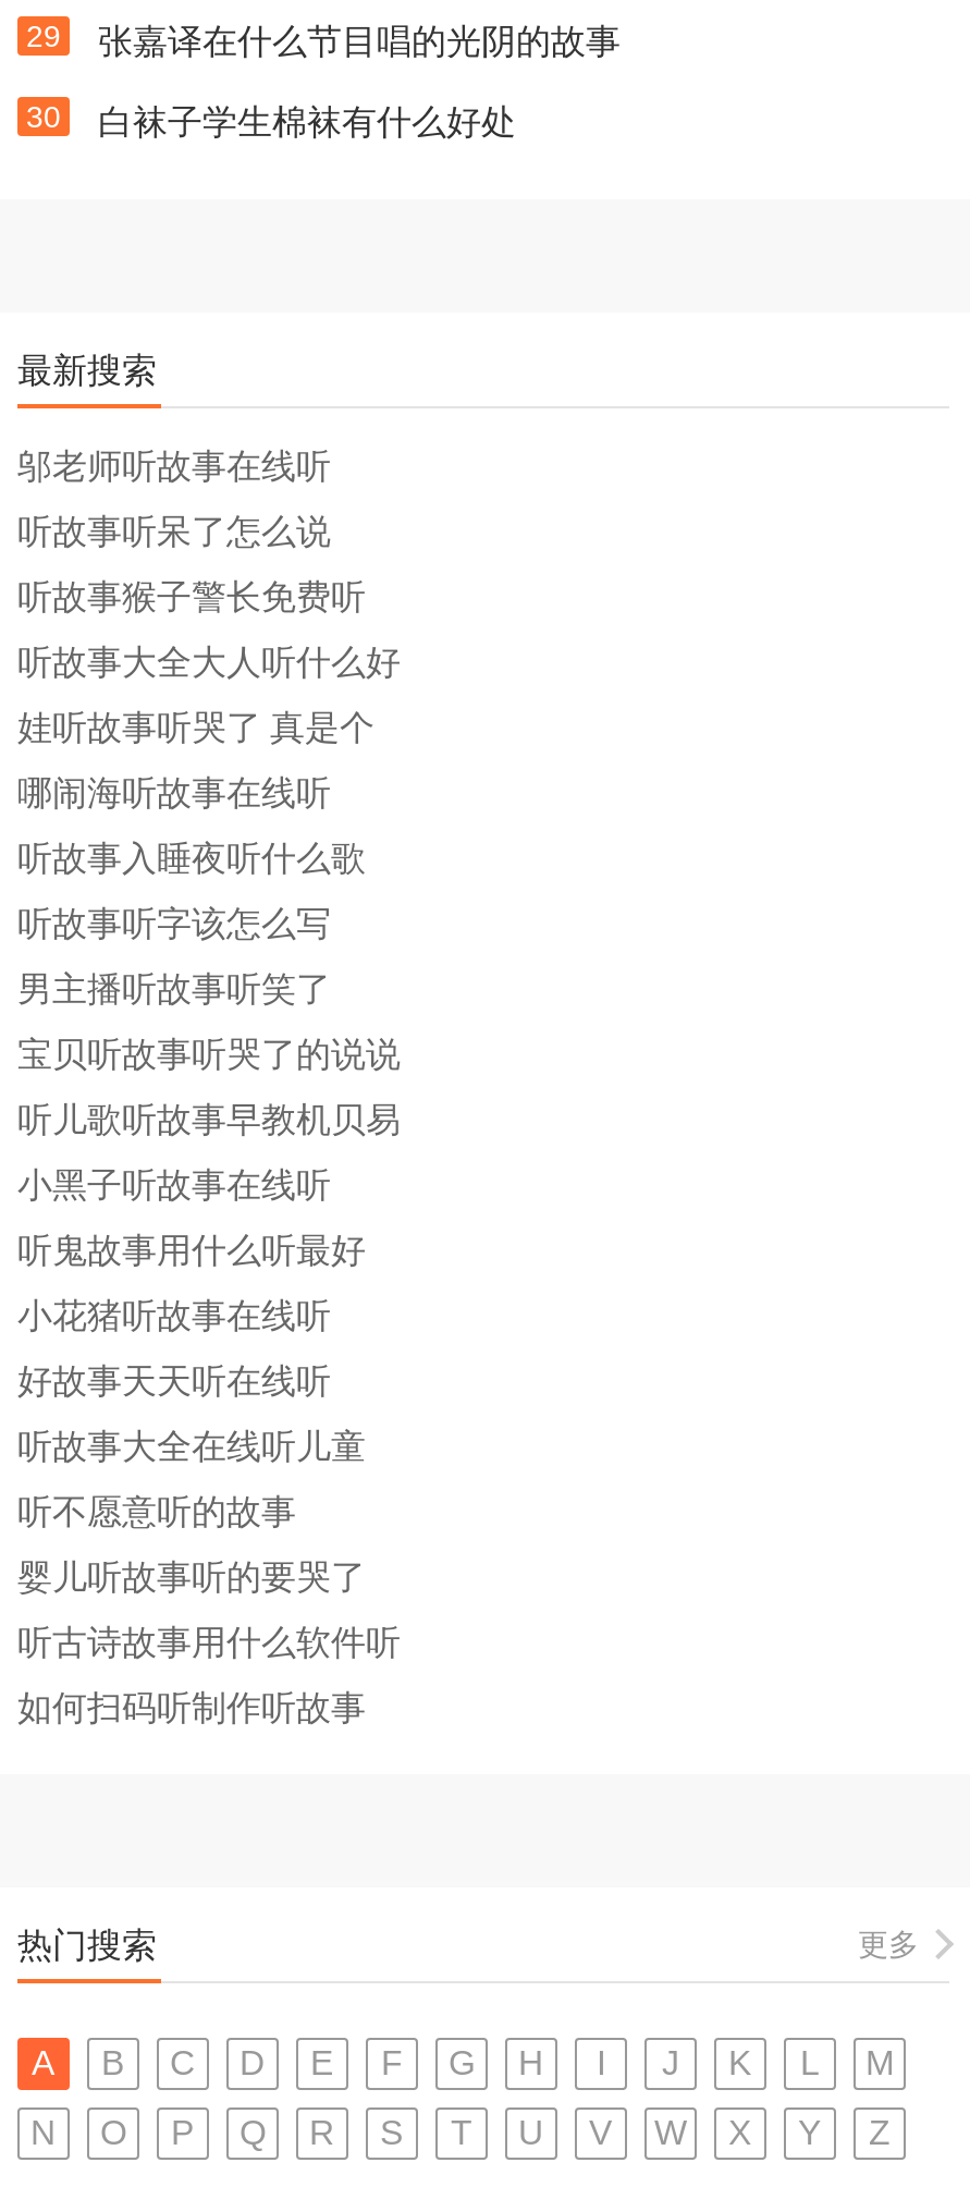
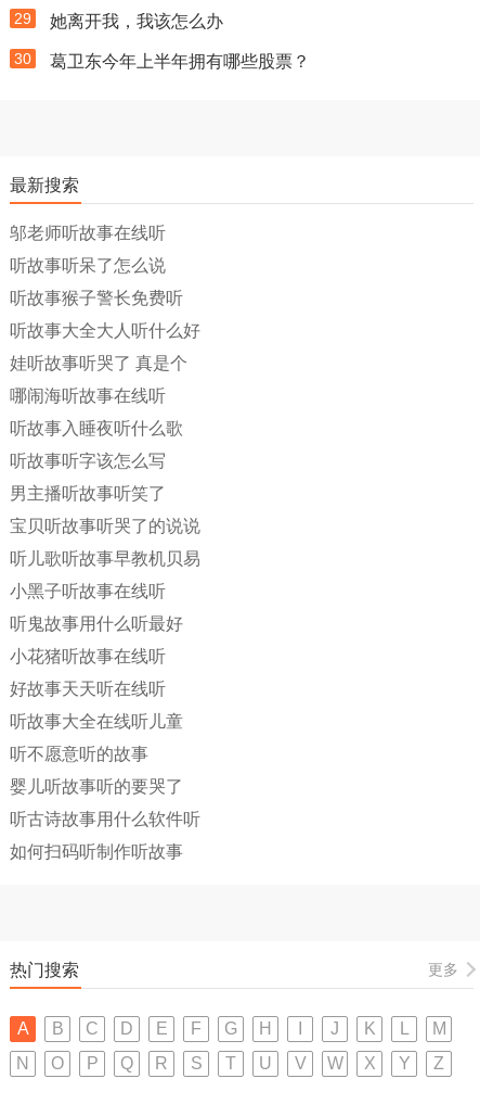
- 张嘉译在什么节目唱的光阴的故事
+ 她离开我，我该怎么办

- 白袜子学生棉袜有什么好处
+ 葛卫东今年上半年拥有哪些股票？
